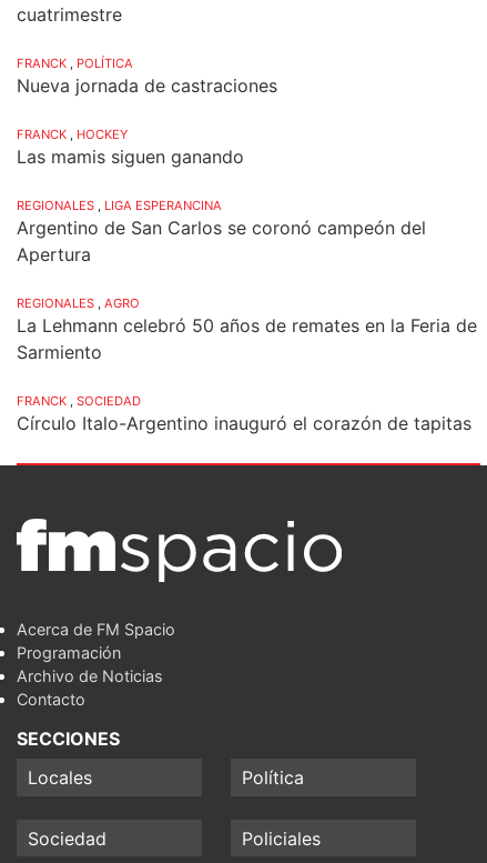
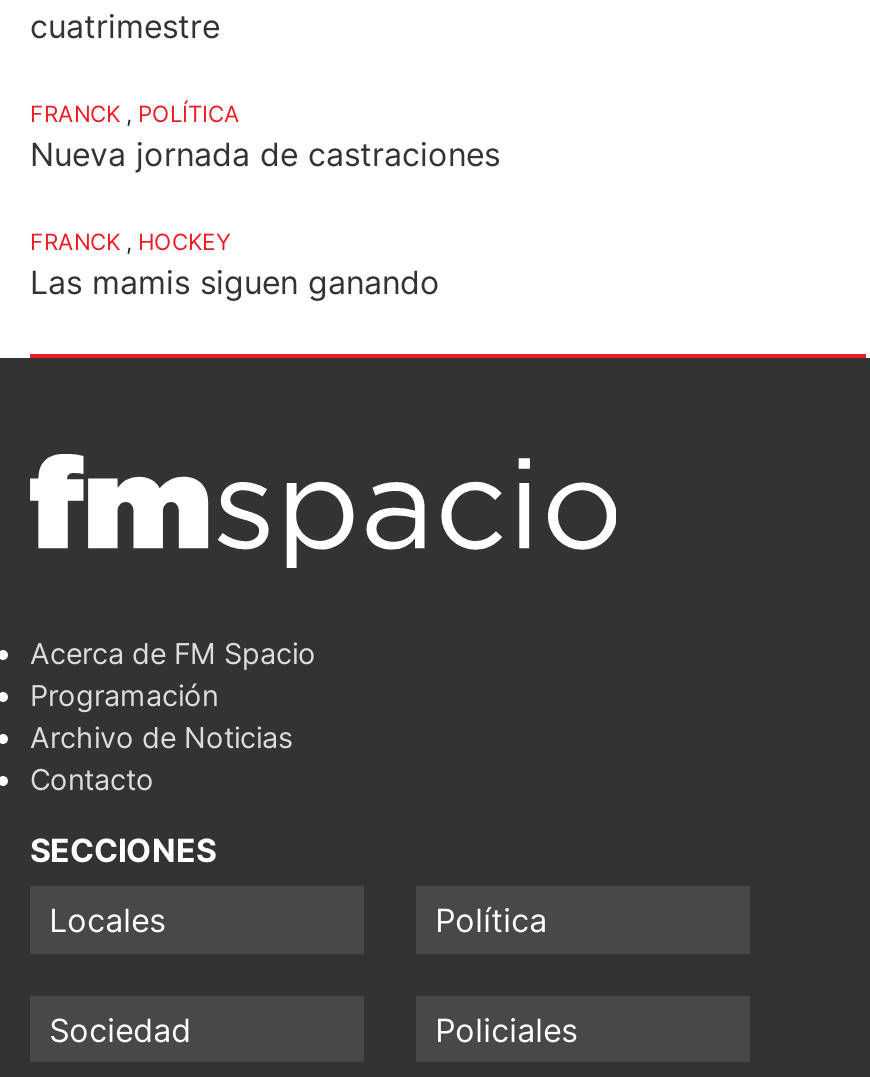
- REGIONALES , LIGA ESPERANCINA
- Argentino de San Carlos se coronó campeón del
- Apertura
- REGIONALES , AGRO
- La Lehmann celebró 50 años de remates en la Feria de
- Sarmiento
- FRANCK , SOCIEDAD
- Círculo Italo-Argentino inauguró el corazón de tapitas
